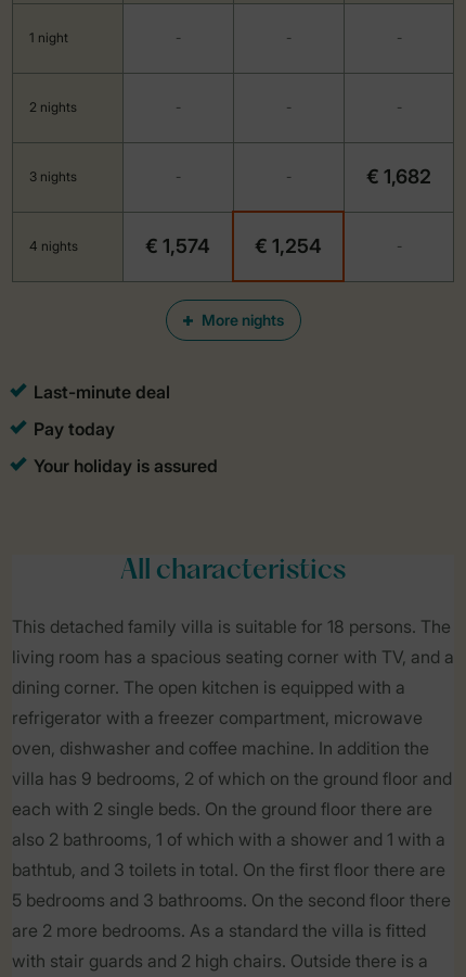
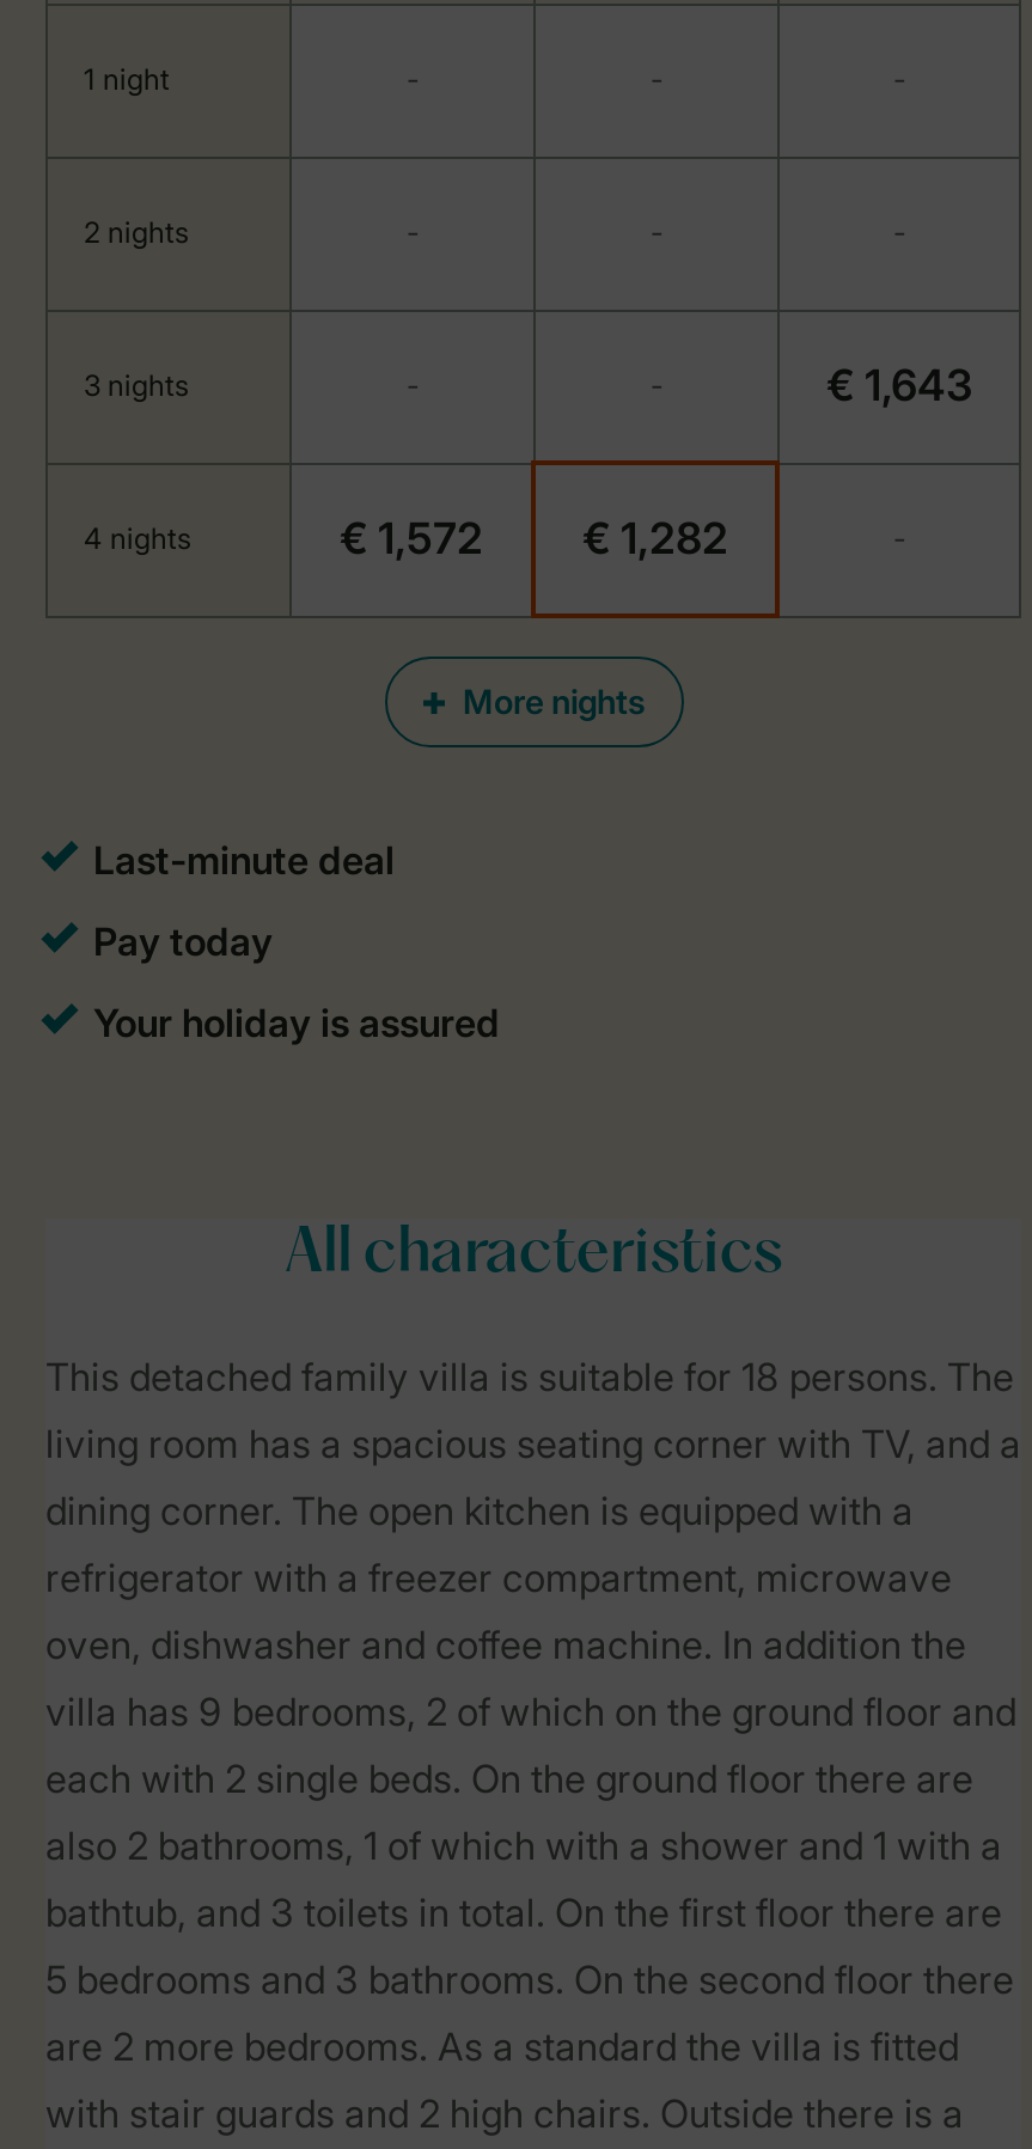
- € 1,682
+ € 1,643

- € 1,574
+ € 1,572

- € 1,254
+ € 1,282
